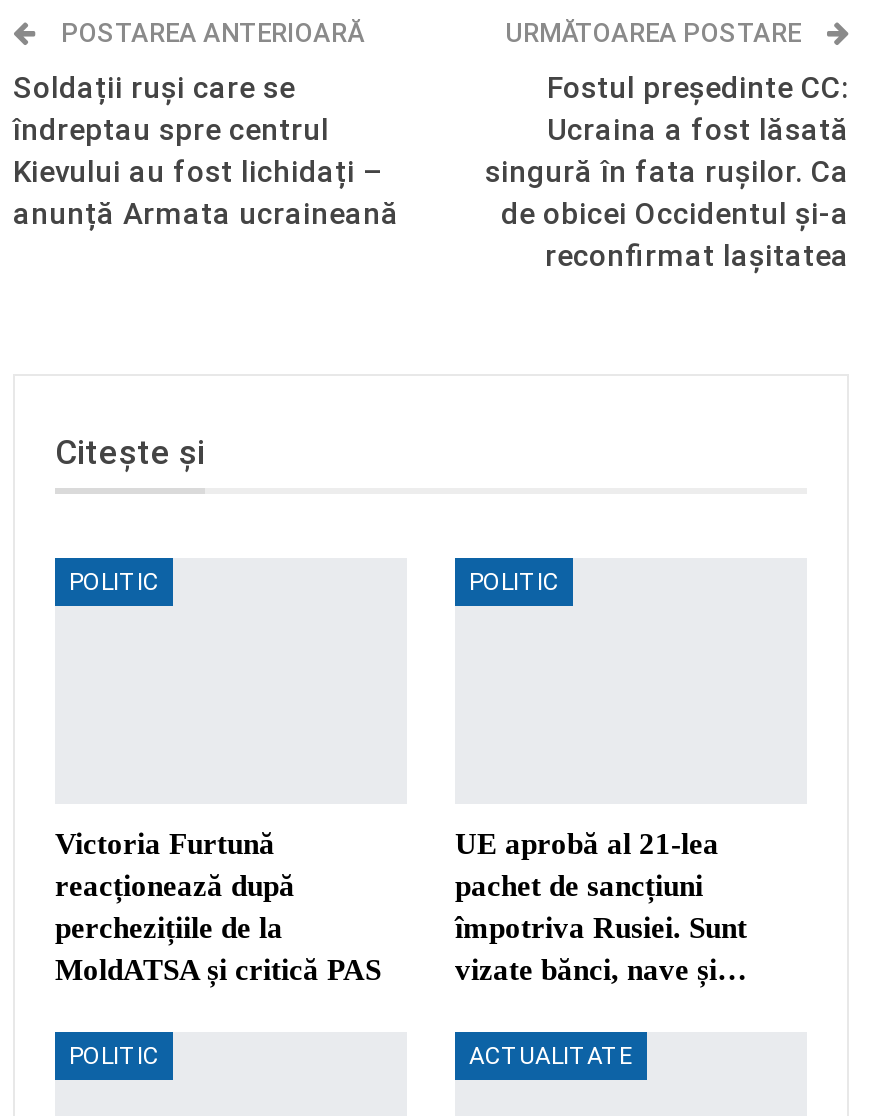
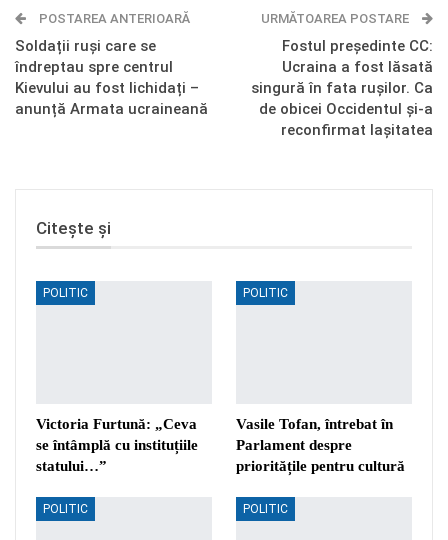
- Victoria Furtună
- reacționează după
- perchezițiile de la
- MoldATSA și critică PAS
+ Victoria Furtună: „Ceva
+ se întâmplă cu instituțiile
+ statului…”

- UE aprobă al 21-lea
- pachet de sancțiuni
- împotriva Rusiei. Sunt
- vizate bănci, nave și…
+ Vasile Tofan, întrebat în
+ Parlament despre
+ prioritățile pentru cultură

- ACTUALITATE
+ POLITIC
